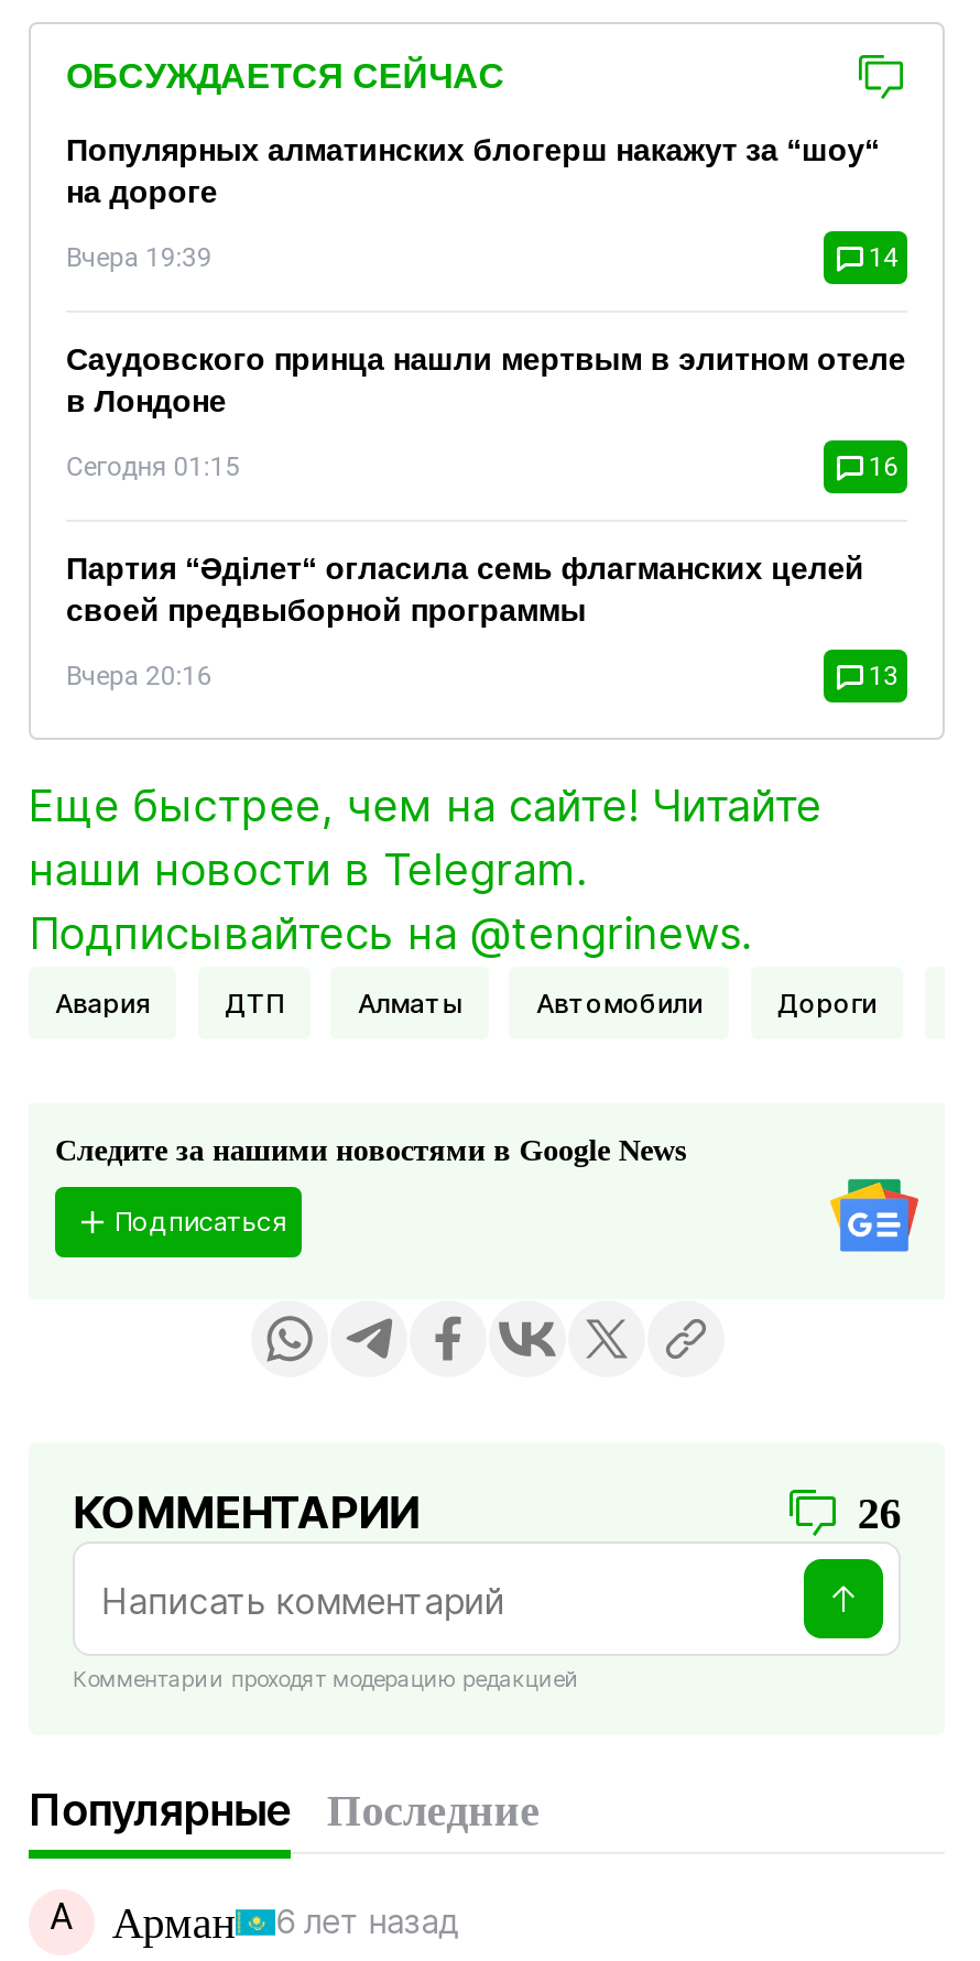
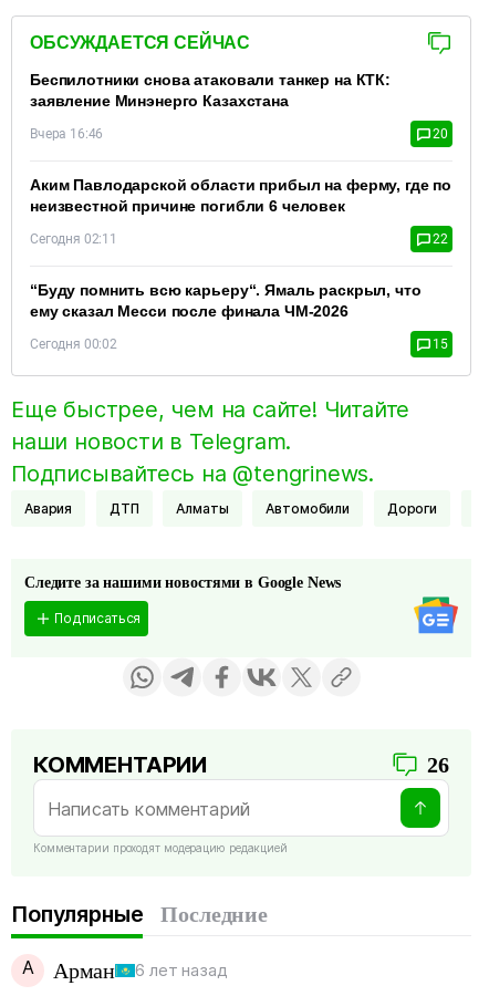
- Популярных алматинских блогерш накажут за “шоу“
- на дороге
+ Беспилотники снова атаковали танкер на КТК:
+ заявление Минэнерго Казахстана

- Вчера 19:39
- 14
+ Вчера 16:46
+ 20

- Саудовского принца нашли мертвым в элитном отеле
- в Лондоне
+ Аким Павлодарской области прибыл на ферму, где по
+ неизвестной причине погибли 6 человек

- Сегодня 01:15
- 16
+ Сегодня 02:11
+ 22

- Партия “Әділет“ огласила семь флагманских целей
- своей предвыборной программы
+ “Буду помнить всю карьеру“. Ямаль раскрыл, что
+ ему сказал Месси после финала ЧМ-2026

- Вчера 20:16
- 13
+ Сегодня 00:02
+ 15
